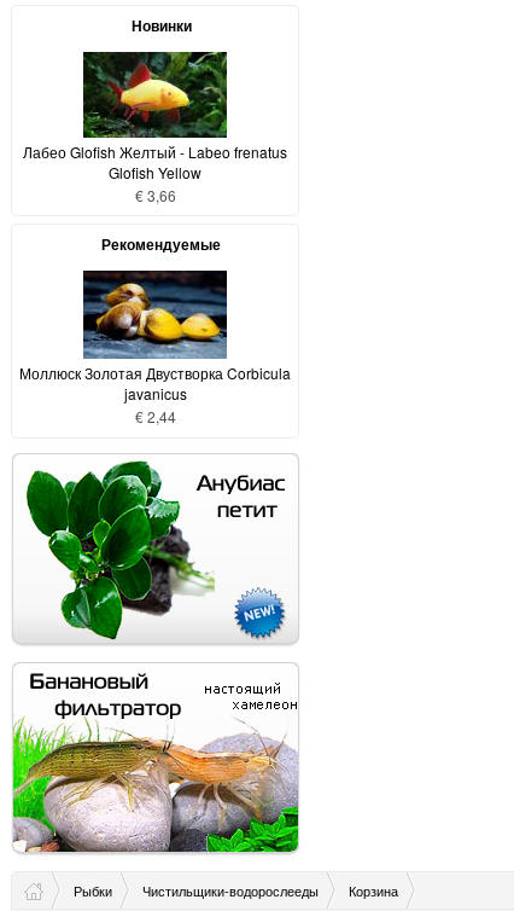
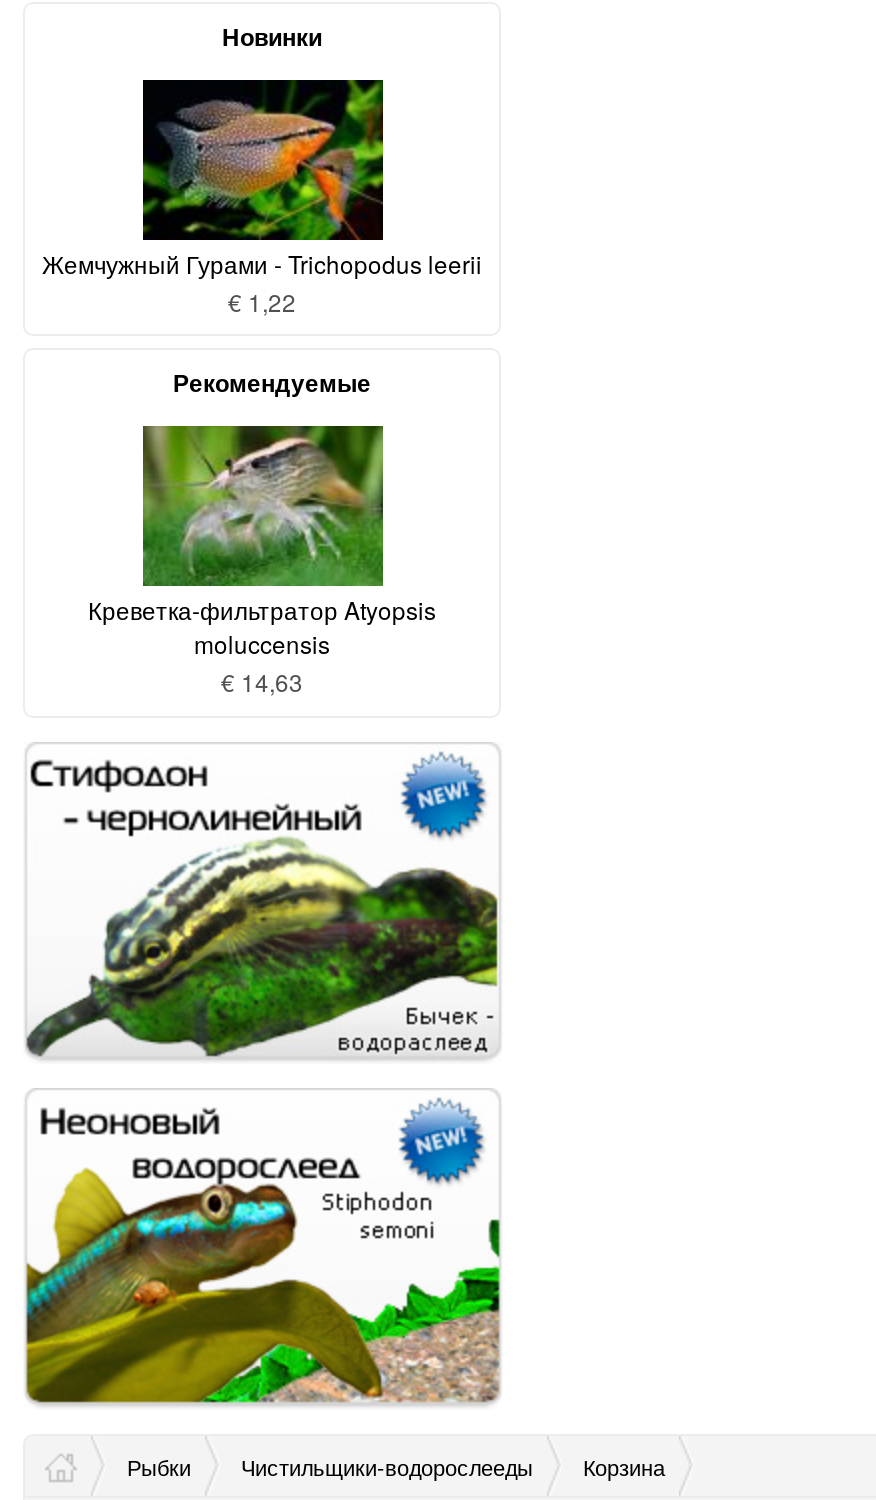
- [image]
- Лабео Glofish Желтый - Labeo frenatus
- Glofish Yellow
- € 3,66
+ [image]
+ Жемчужный Гурами - Trichopodus leerii
+ € 1,22

- [image]
- Моллюск Золотая Двустворка Corbicula
- javanicus
- € 2,44
+ [image]
+ Креветка-фильтратор Atyopsis
+ moluccensis
+ € 14,63

- [image]
+ [image]

- [image]
+ [image]
